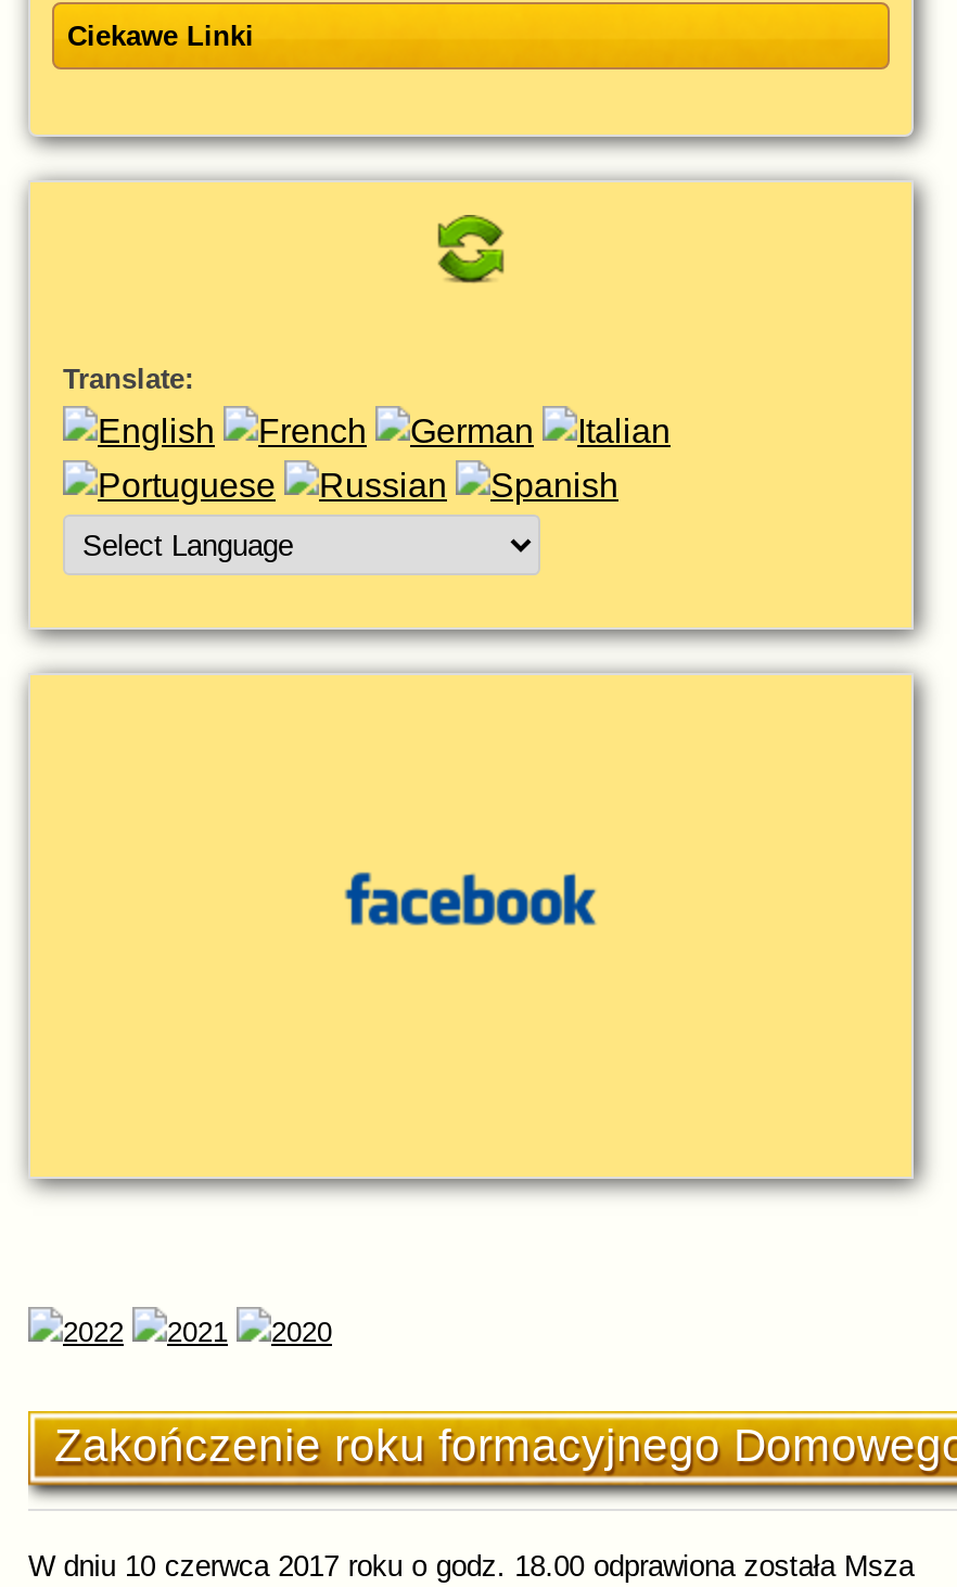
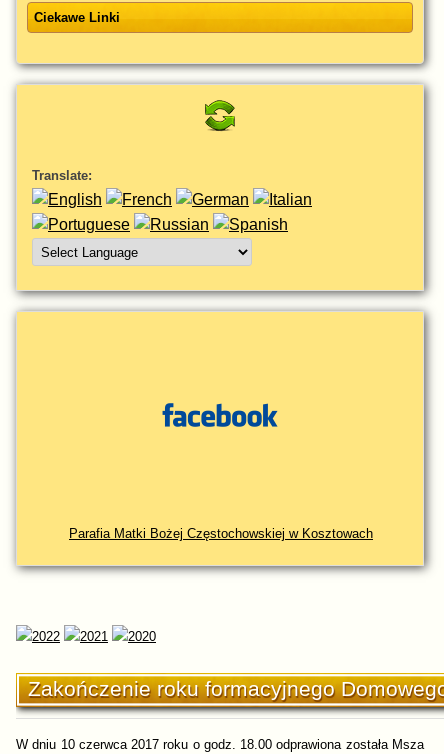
+ Parafia Matki Bożej Częstochowskiej w Kosztowach
